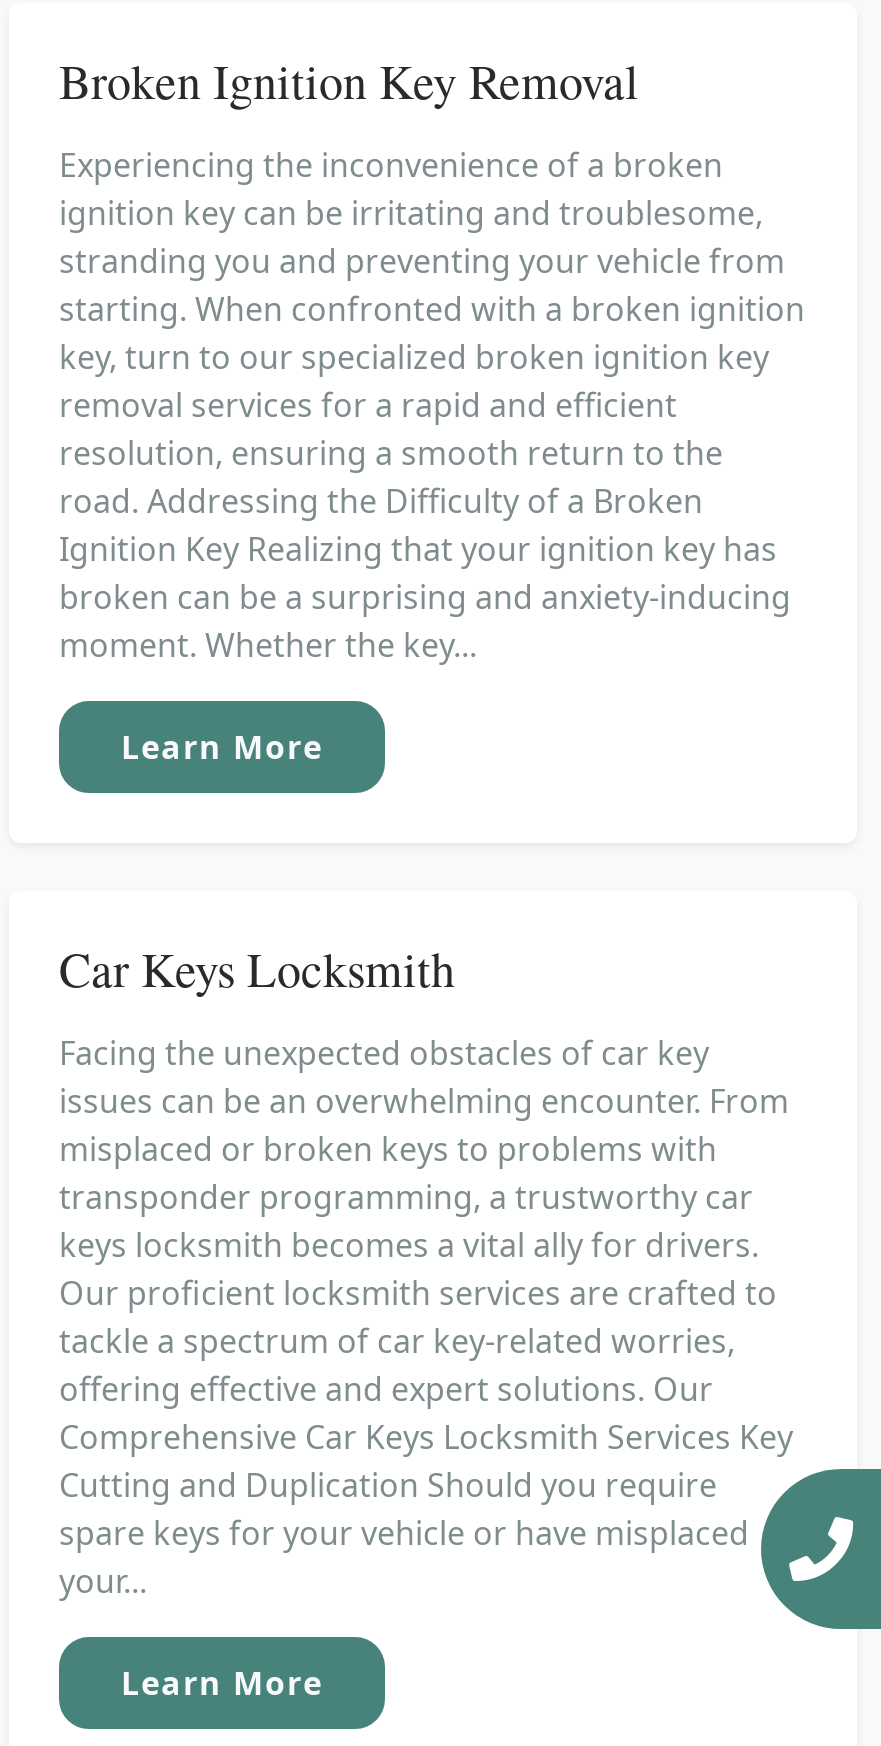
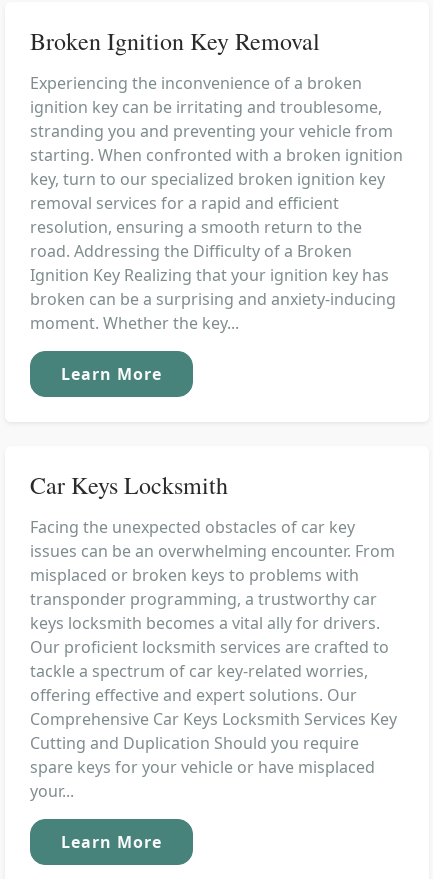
- [image]
